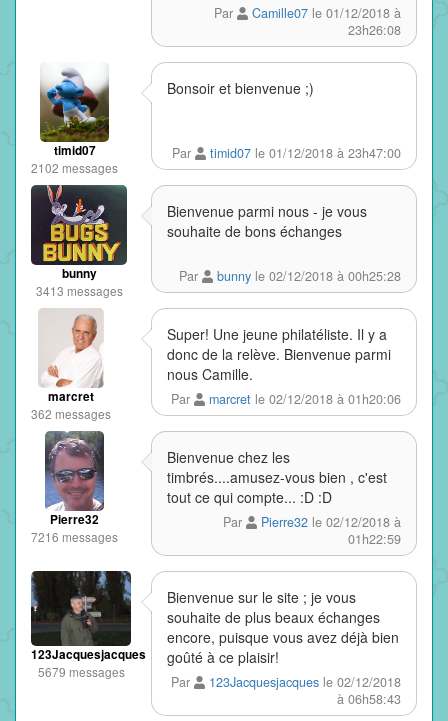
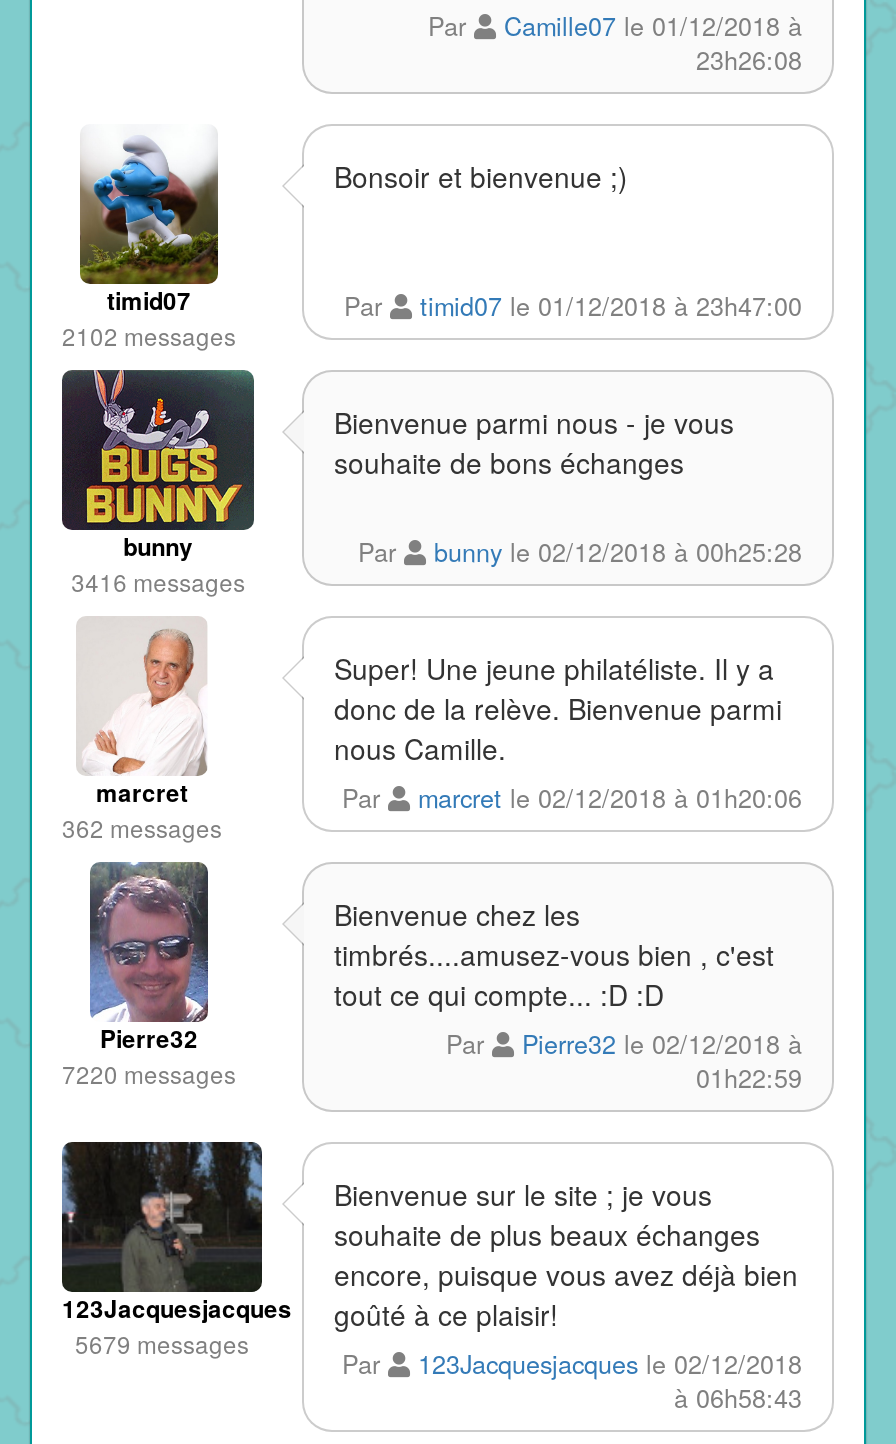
- 3413 messages
+ 3416 messages

- 7216 messages
+ 7220 messages
